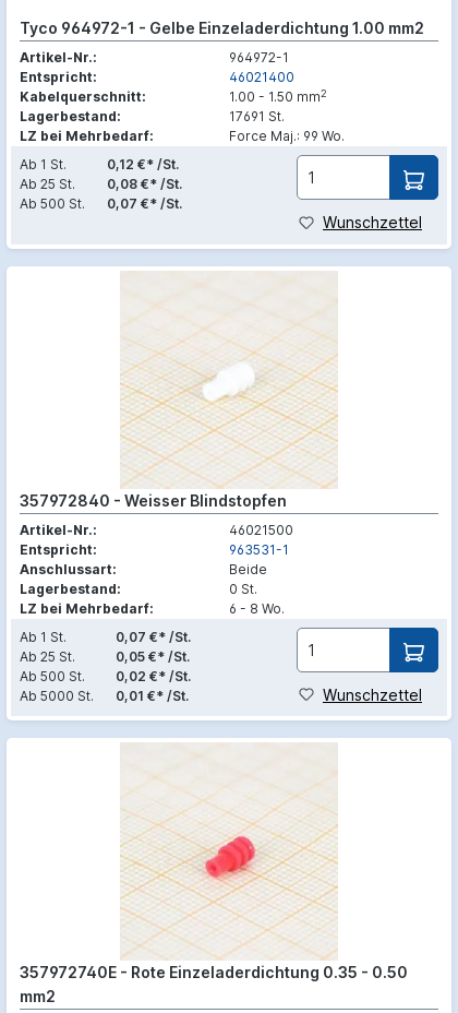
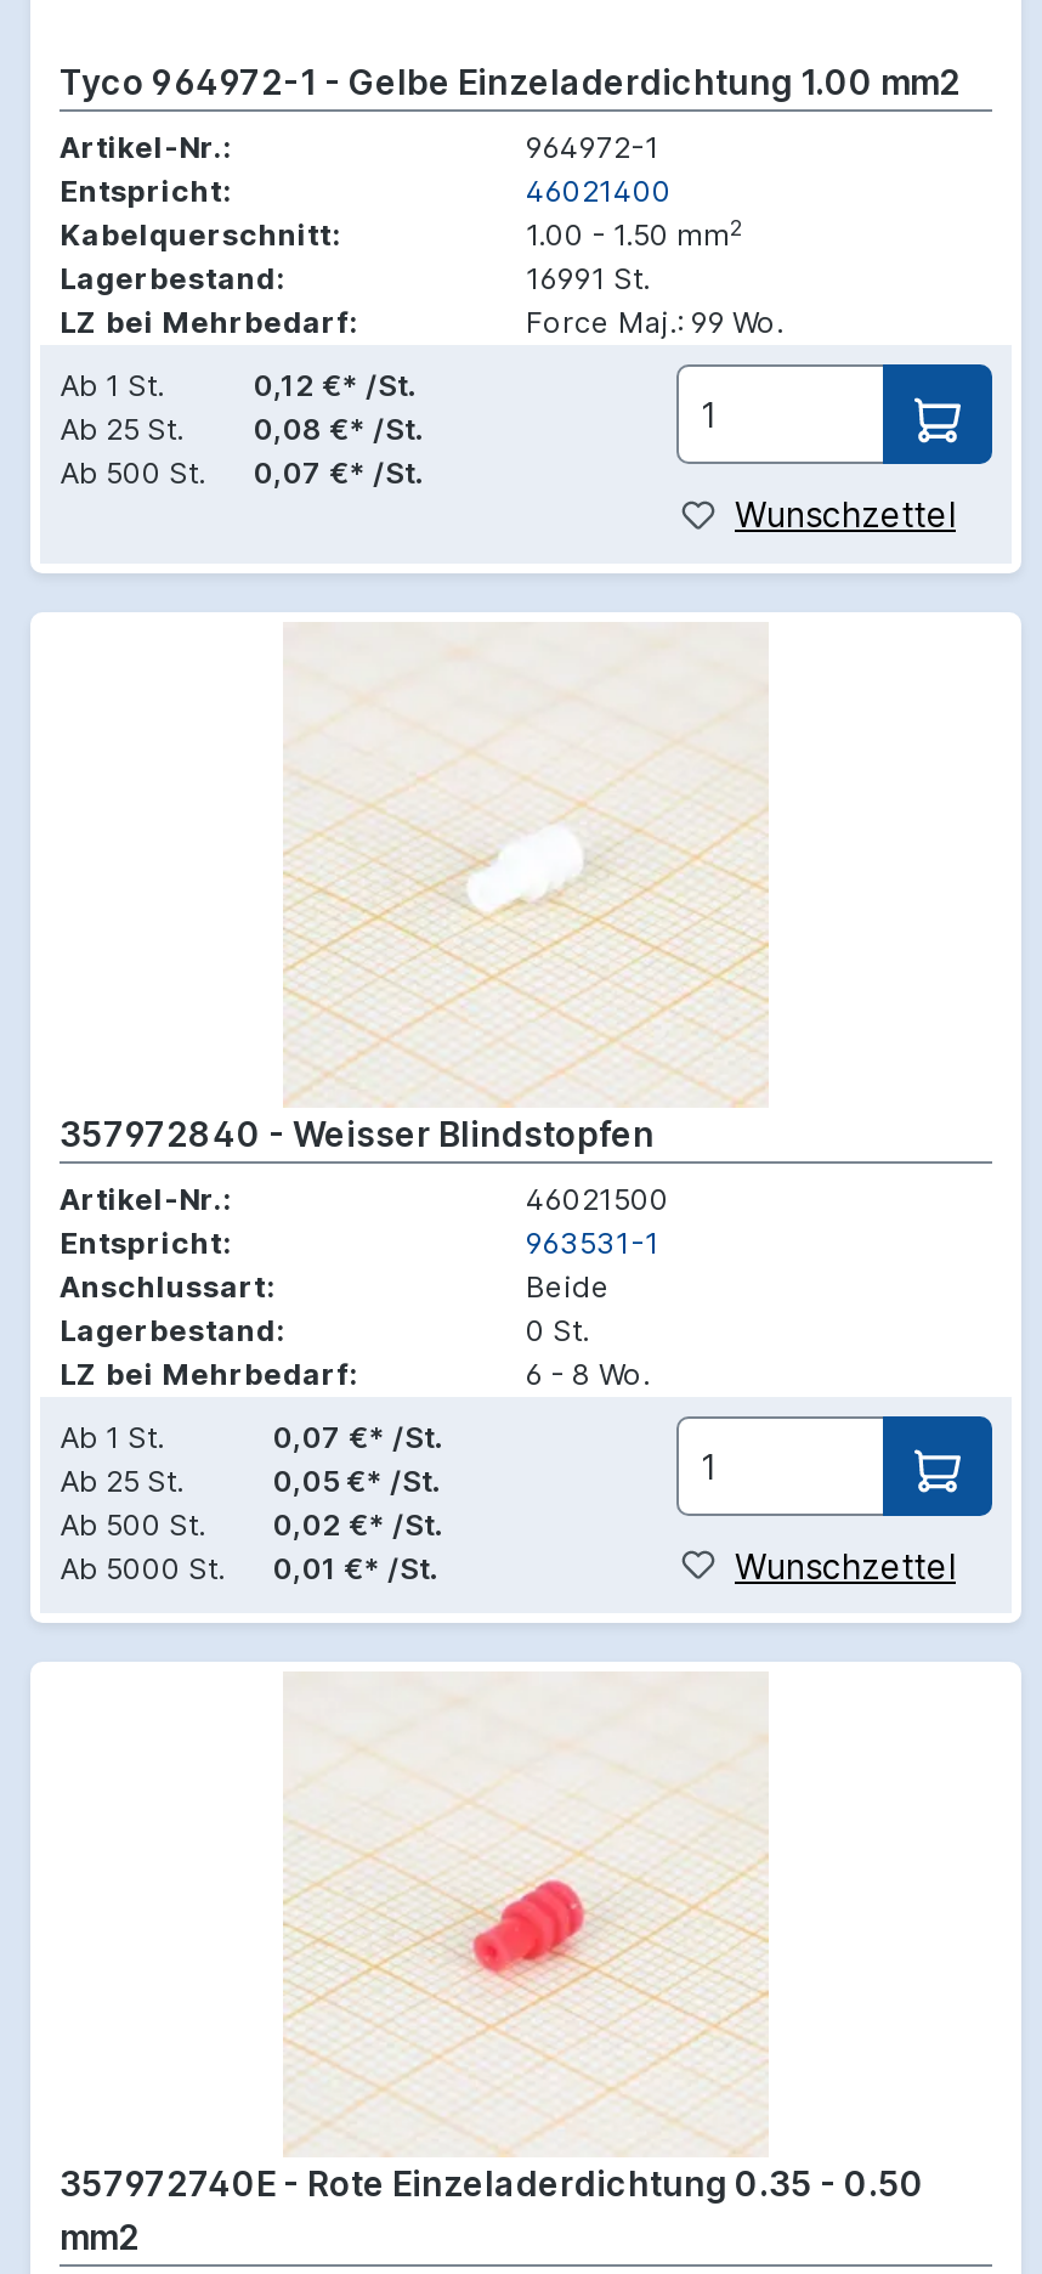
- 17691 St.
+ 16991 St.
